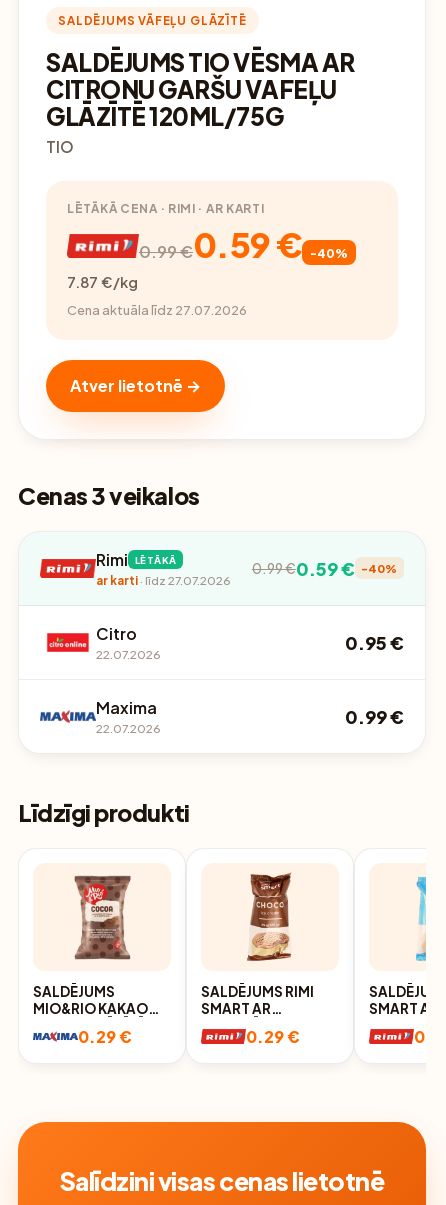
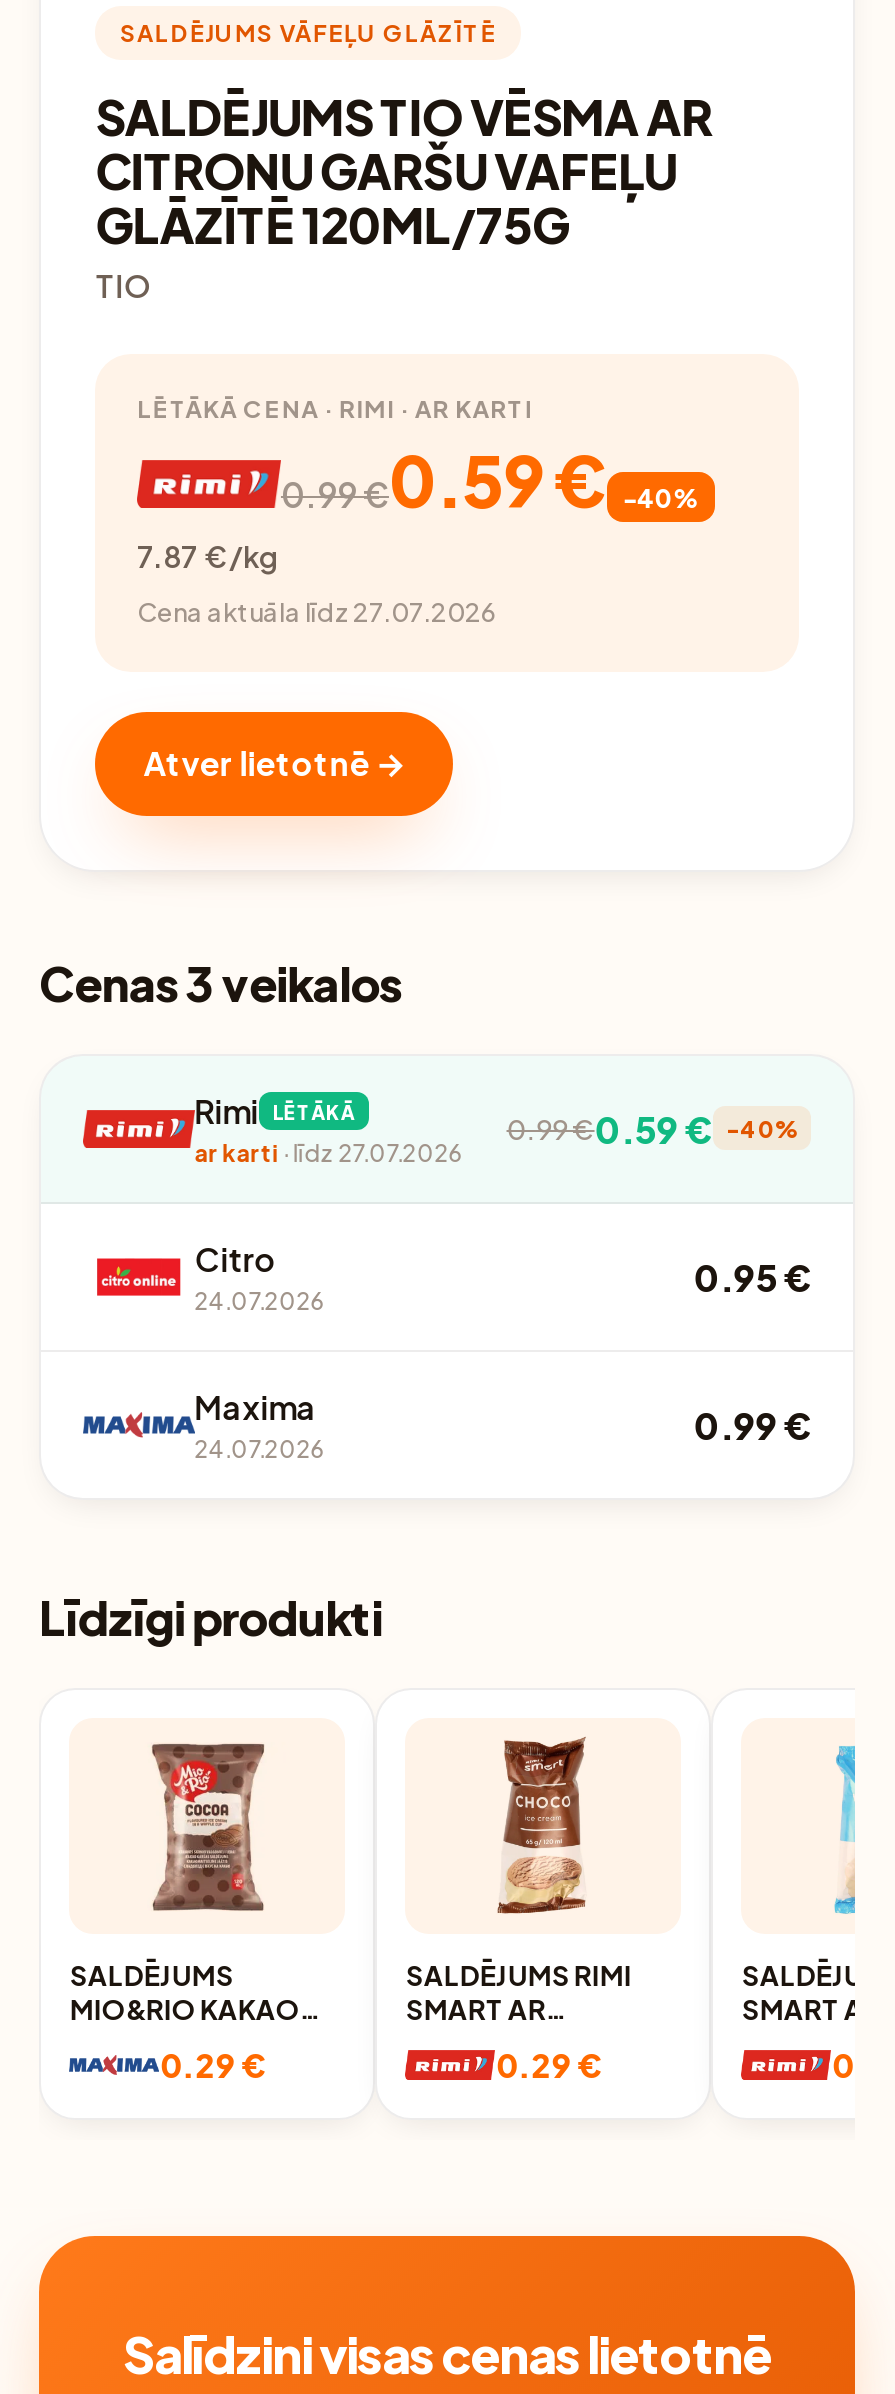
- 22.07.2026
+ 24.07.2026

- 22.07.2026
+ 24.07.2026
